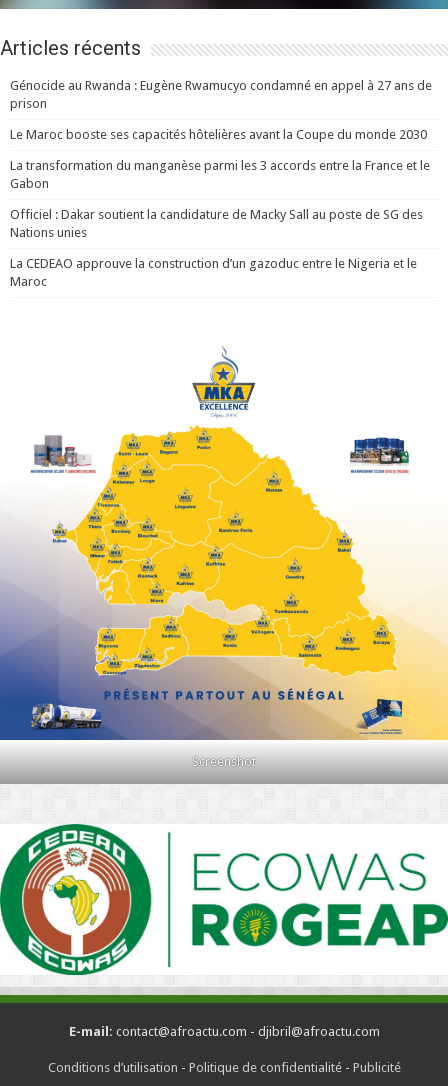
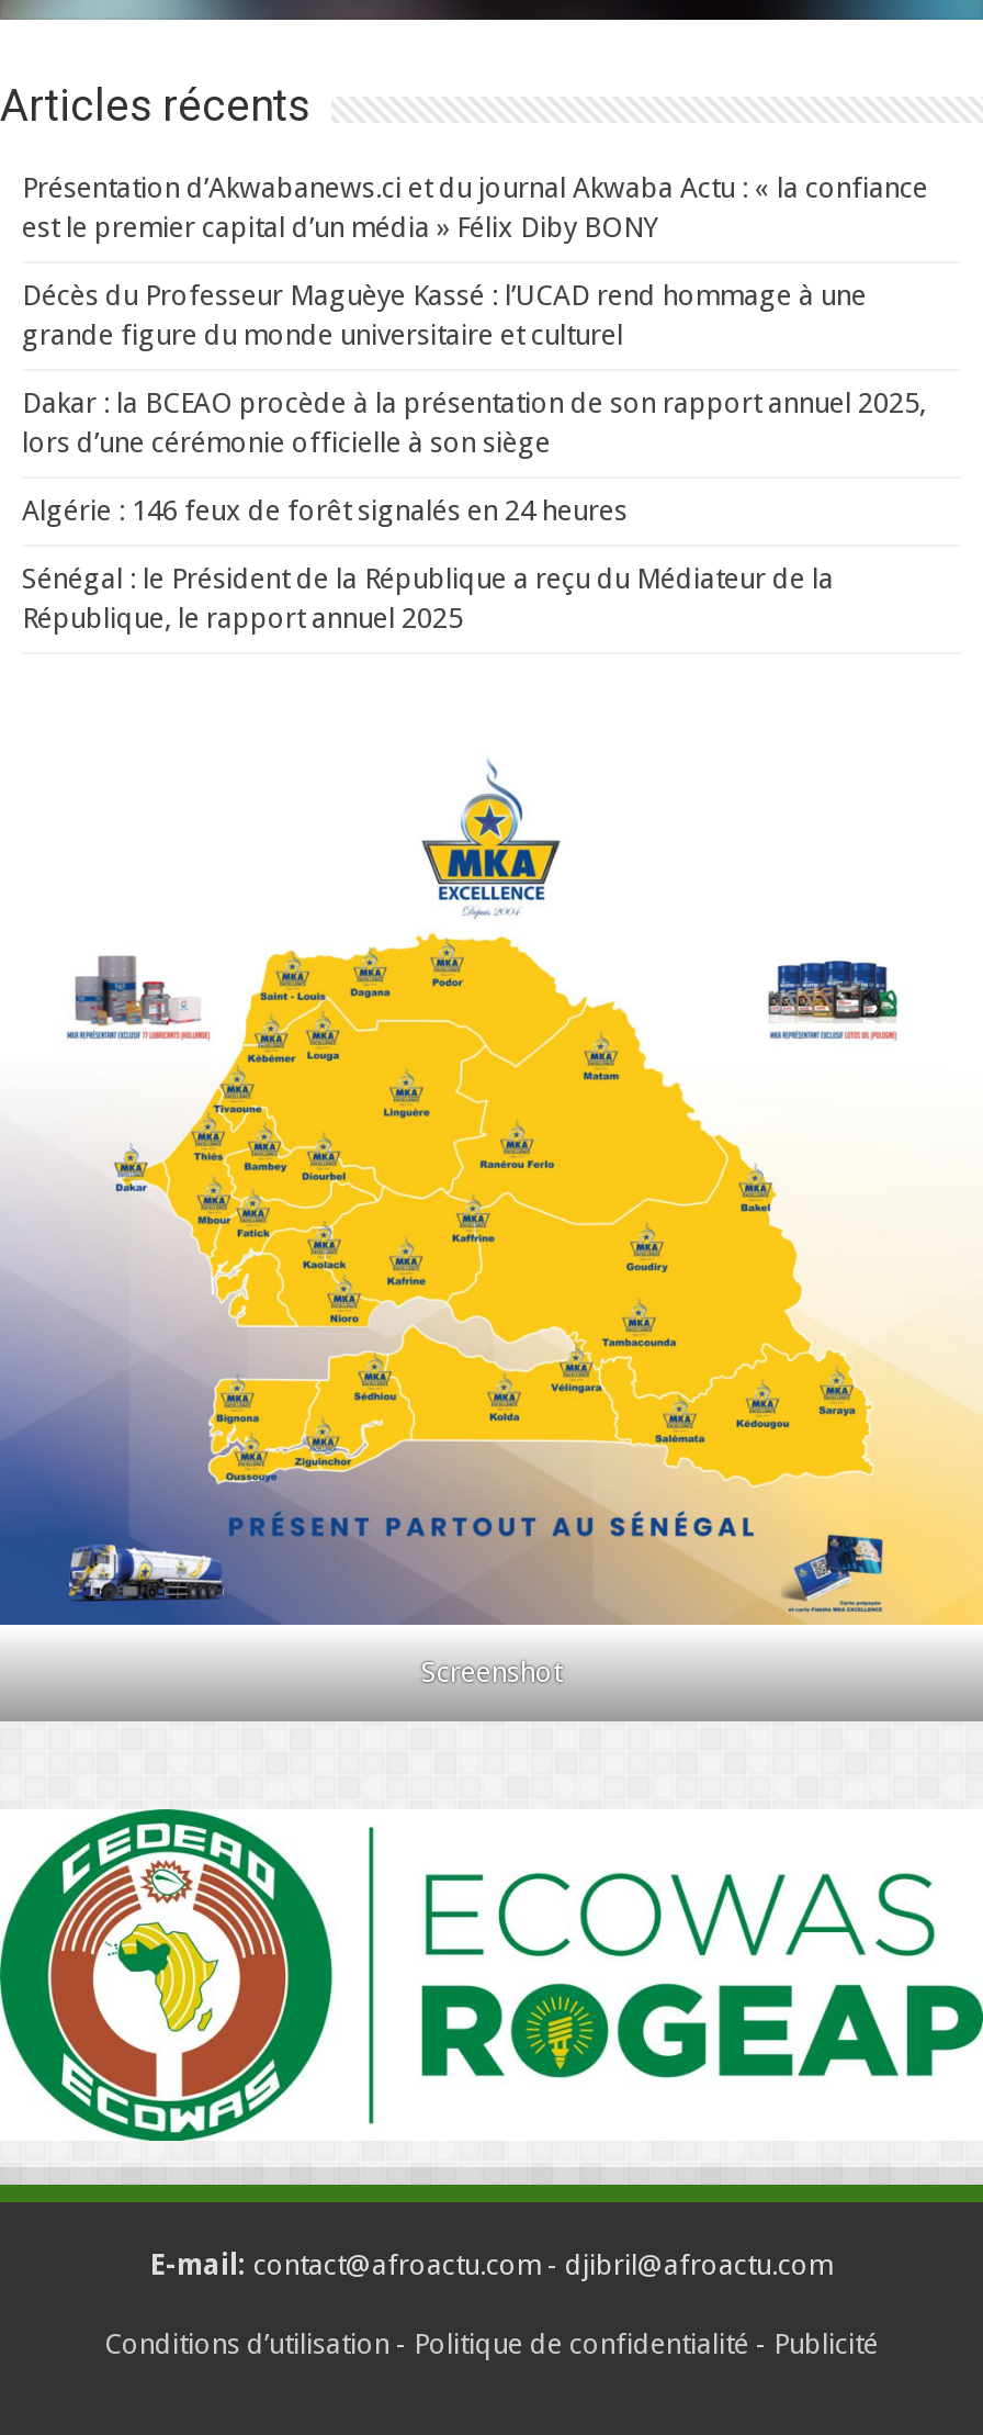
- Génocide au Rwanda : Eugène Rwamucyo condamné en appel à 27 ans de
- prison
+ Présentation d’Akwabanews.ci et du journal Akwaba Actu : « la confiance
+ est le premier capital d’un média » Félix Diby BONY

- Le Maroc booste ses capacités hôtelières avant la Coupe du monde 2030
+ Décès du Professeur Maguèye Kassé : l’UCAD rend hommage à une
+ grande figure du monde universitaire et culturel

- La transformation du manganèse parmi les 3 accords entre la France et le
- Gabon
+ Dakar : la BCEAO procède à la présentation de son rapport annuel 2025,
+ lors d’une cérémonie officielle à son siège

- Officiel : Dakar soutient la candidature de Macky Sall au poste de SG des
- Nations unies
+ Algérie : 146 feux de forêt signalés en 24 heures

- La CEDEAO approuve la construction d’un gazoduc entre le Nigeria et le
- Maroc
+ Sénégal : le Président de la République a reçu du Médiateur de la
+ République, le rapport annuel 2025
